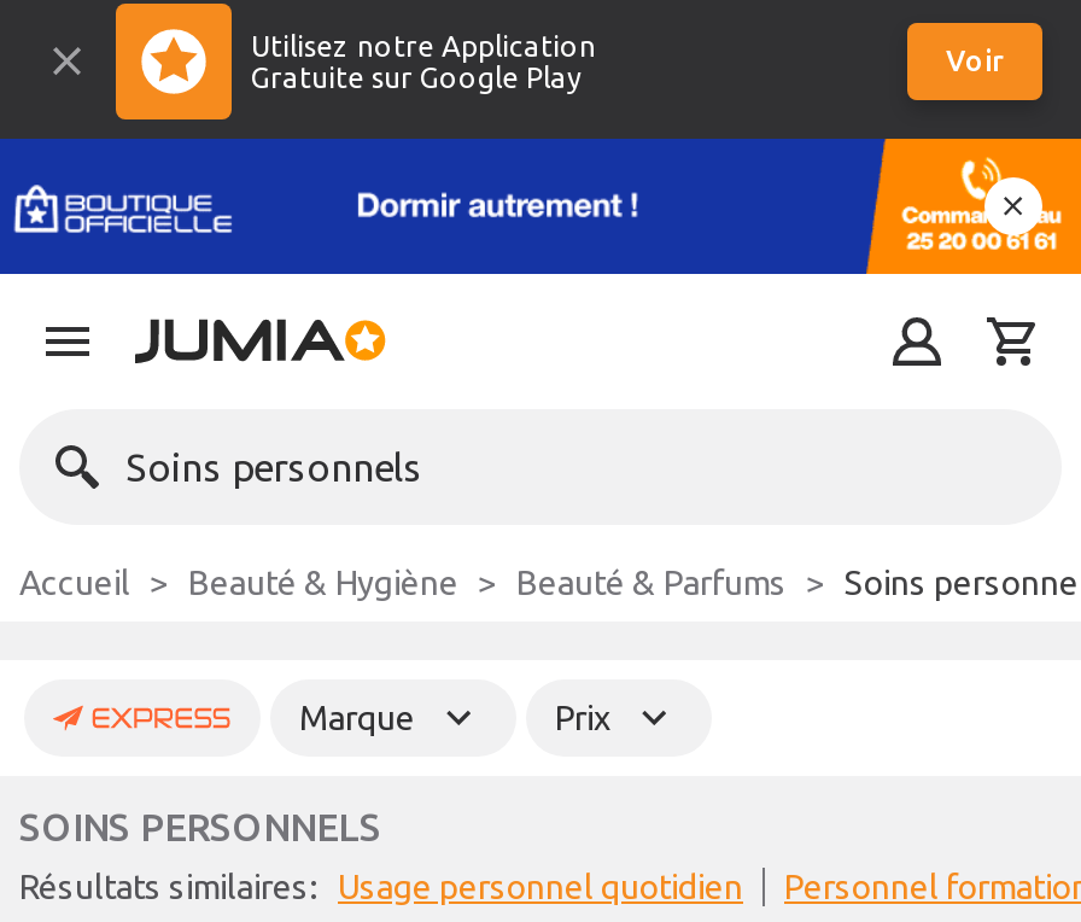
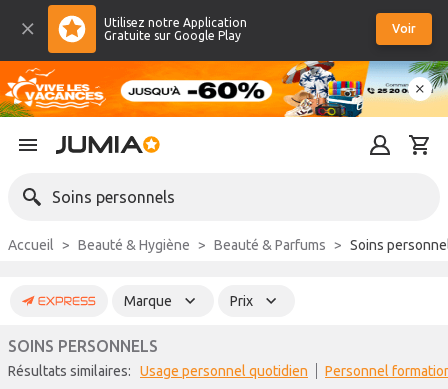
- [image]
+ [image]
